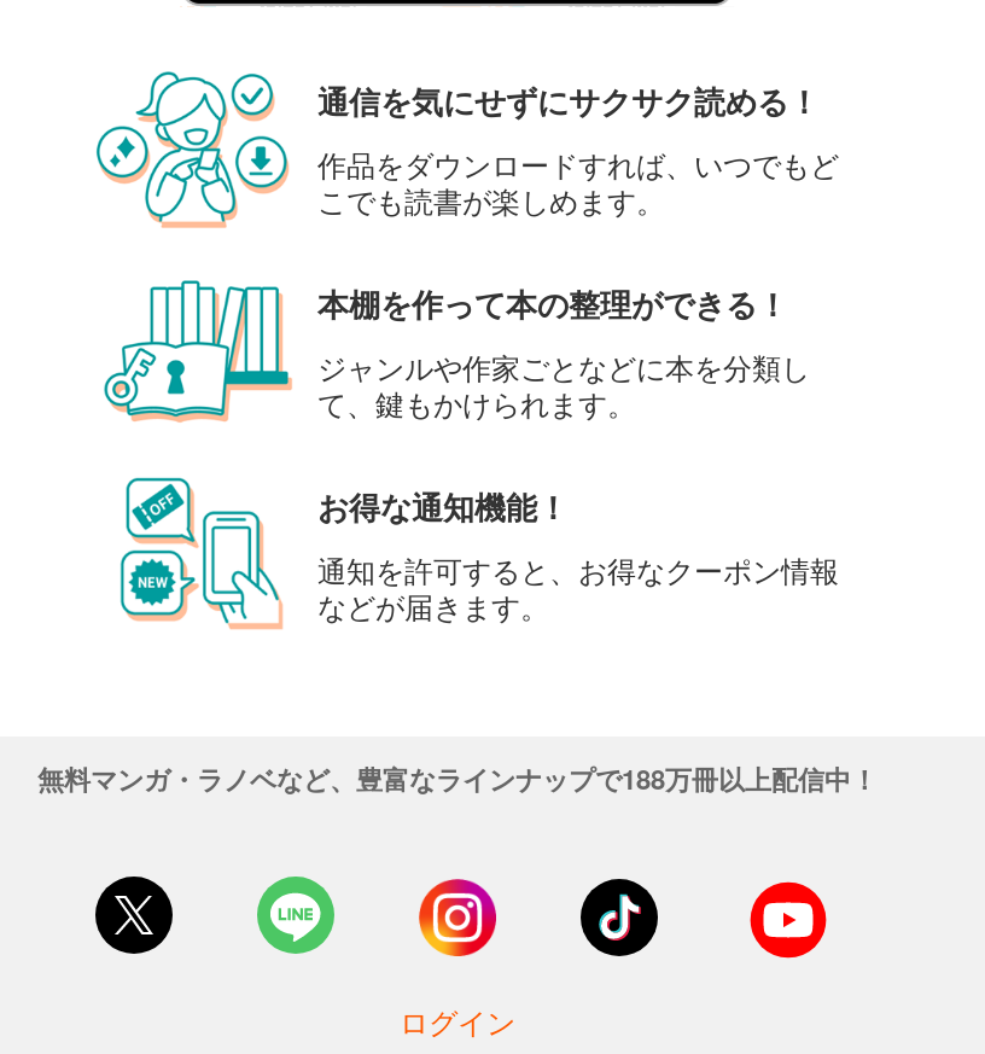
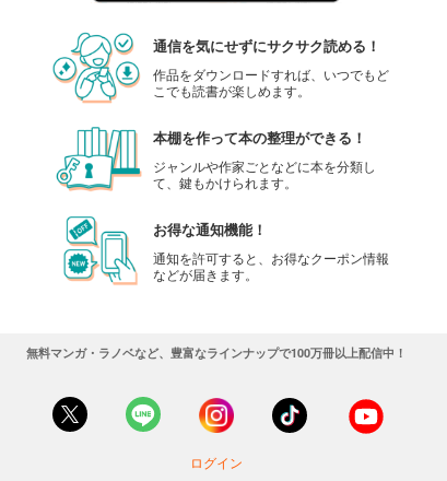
- 無料マンガ・ラノベなど、豊富なラインナップで188万冊以上配信中！
+ 無料マンガ・ラノベなど、豊富なラインナップで100万冊以上配信中！
